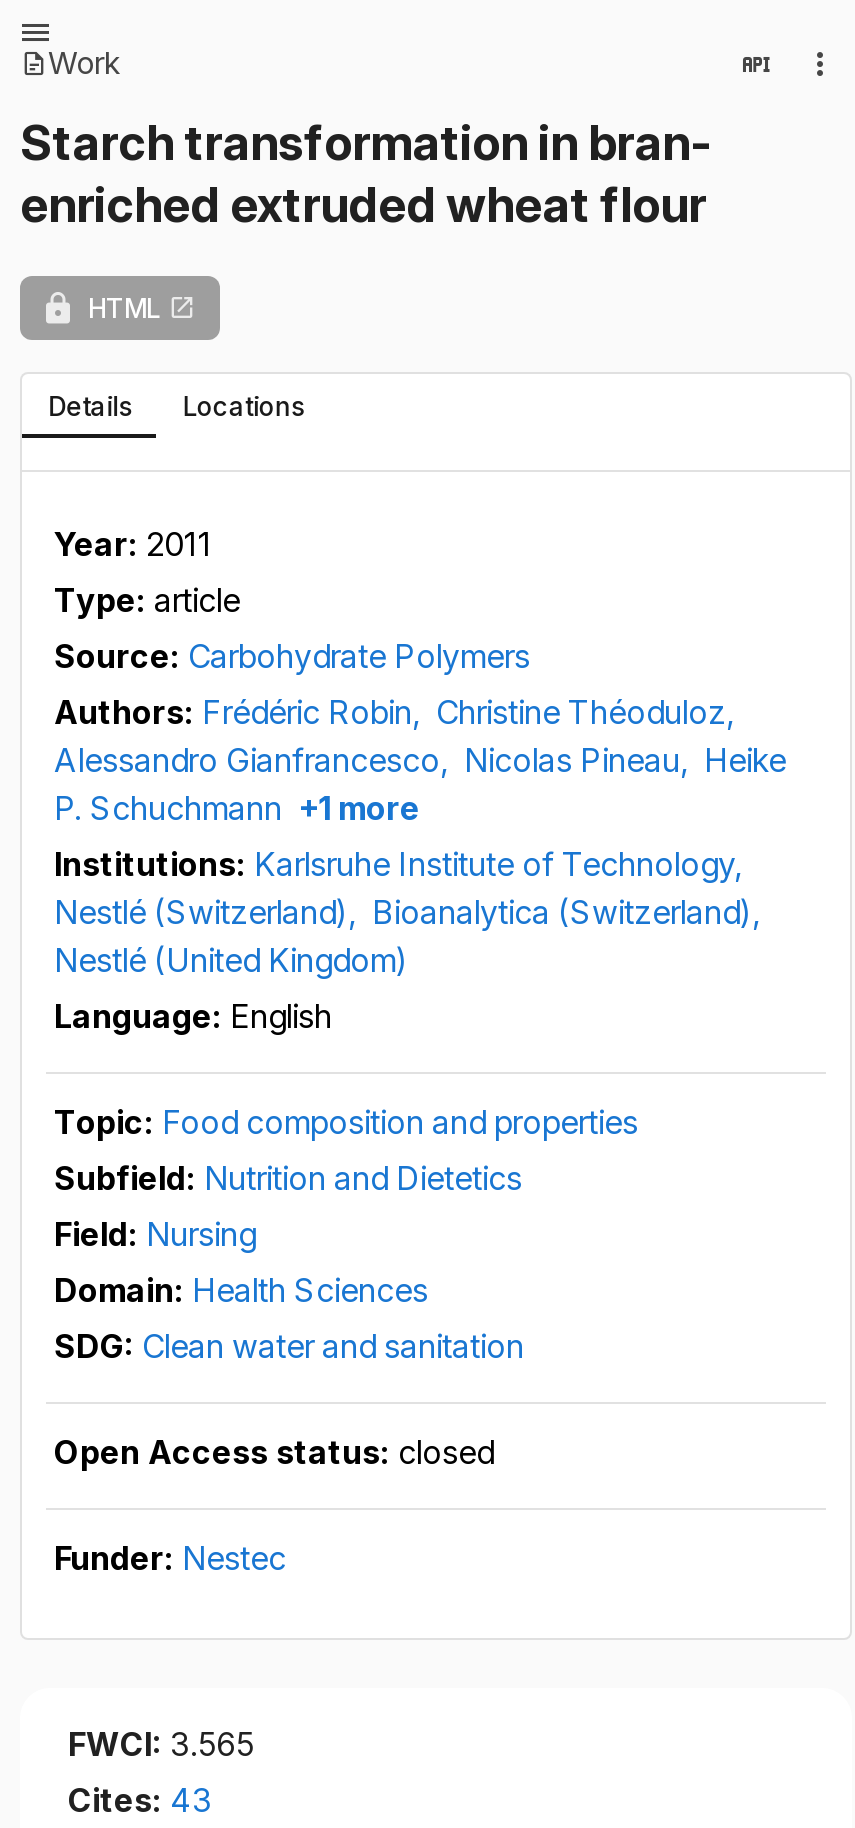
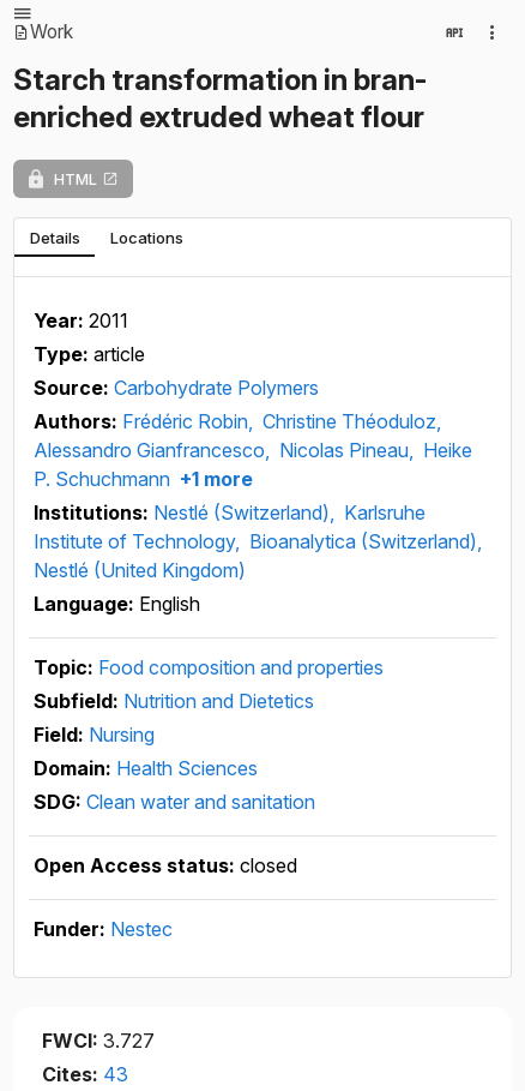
- Institutions: Karlsruhe Institute of Technology,
- Nestlé (Switzerland), Bioanalytica (Switzerland),
+ Institutions: Nestlé (Switzerland), Karlsruhe
+ Institute of Technology, Bioanalytica (Switzerland),

- FWCI: 3.565
+ FWCI: 3.727
